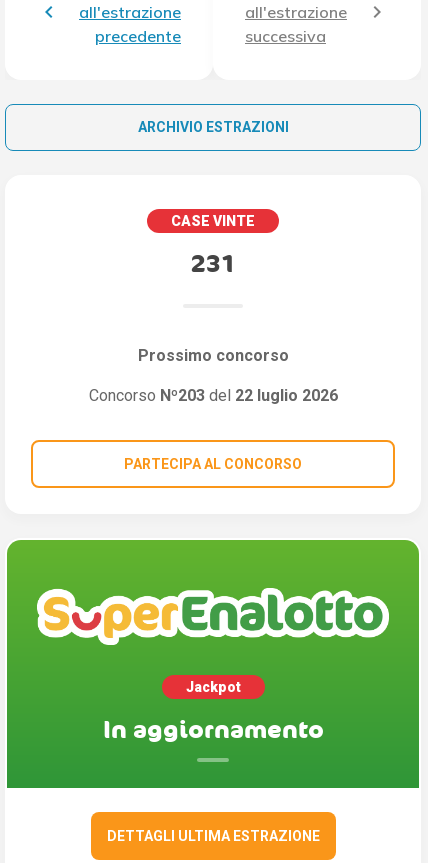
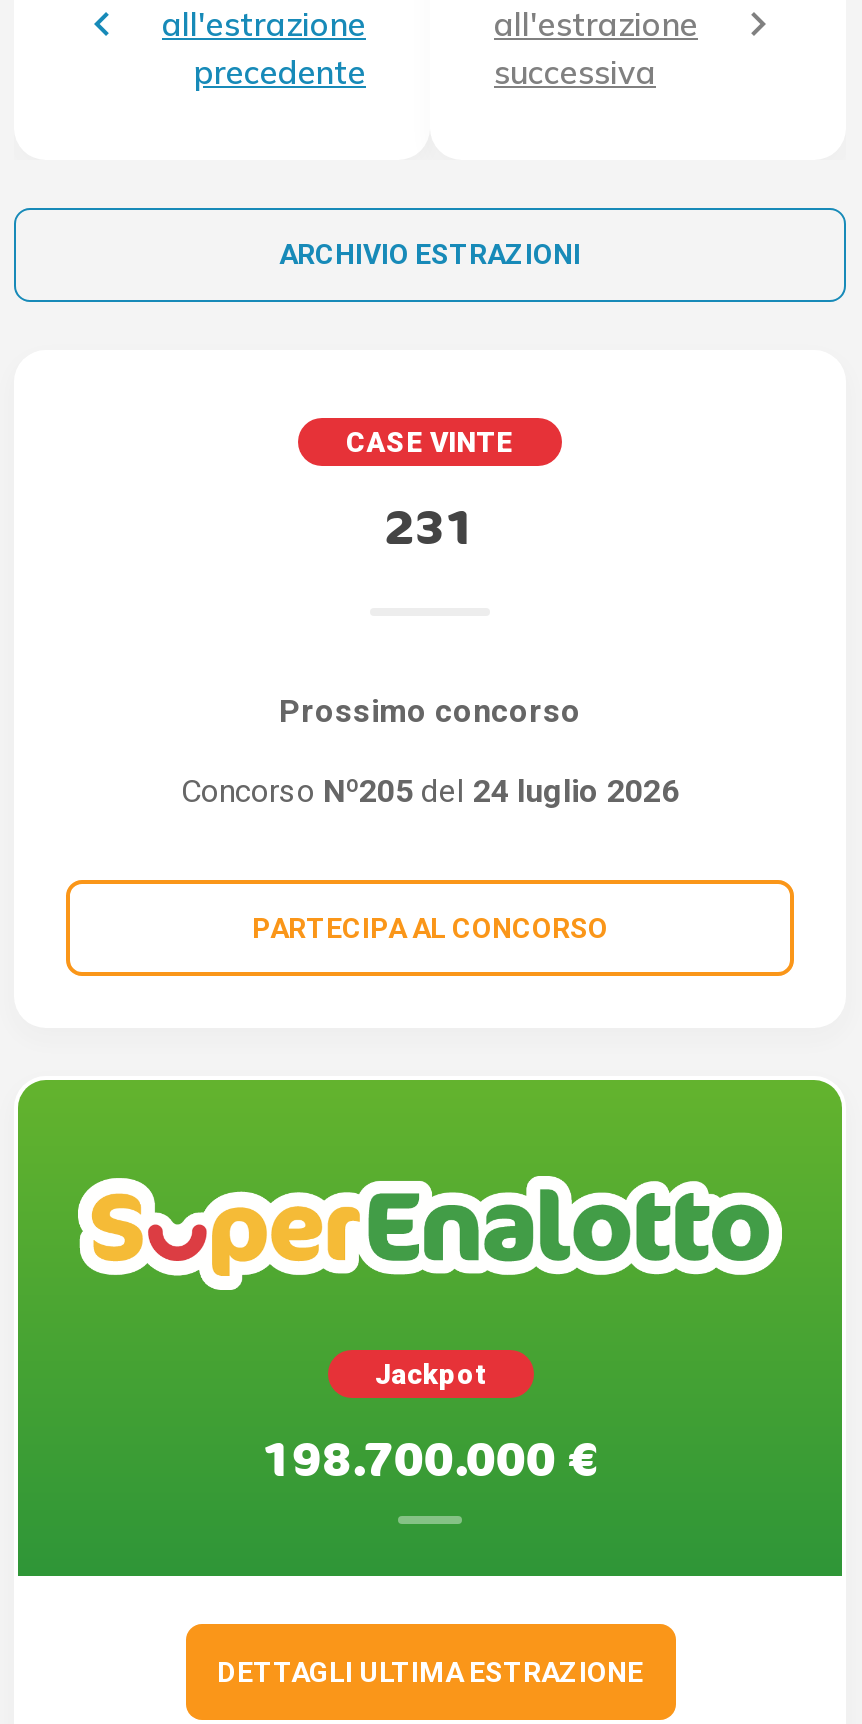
- Concorso Nº203 del 22 luglio 2026
+ Concorso Nº205 del 24 luglio 2026

- In aggiornamento
+ 198.700.000 €
